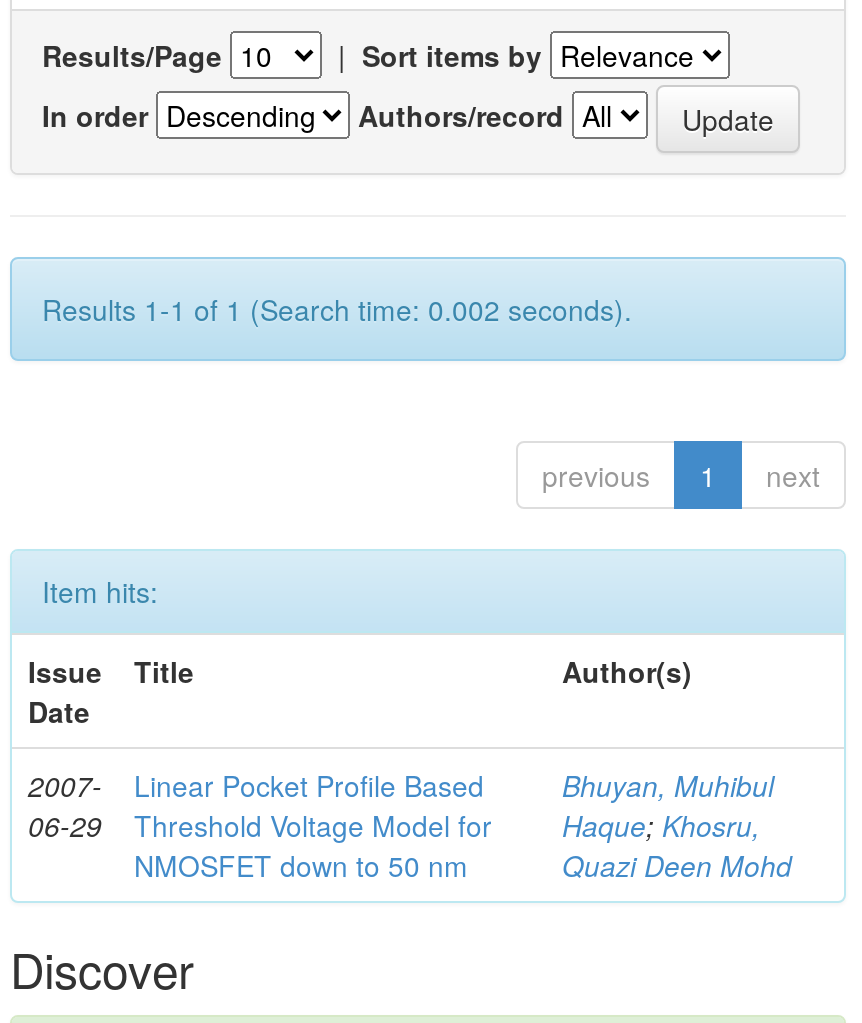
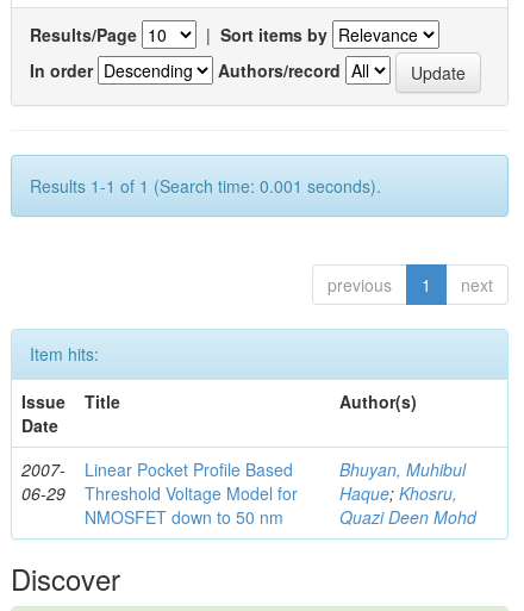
- Results 1-1 of 1 (Search time: 0.002 seconds).
+ Results 1-1 of 1 (Search time: 0.001 seconds).
